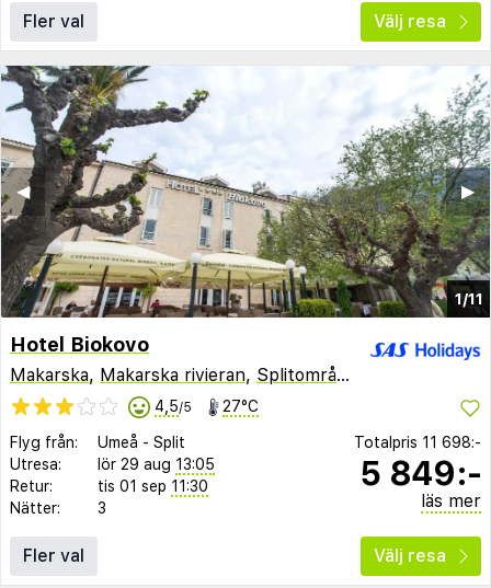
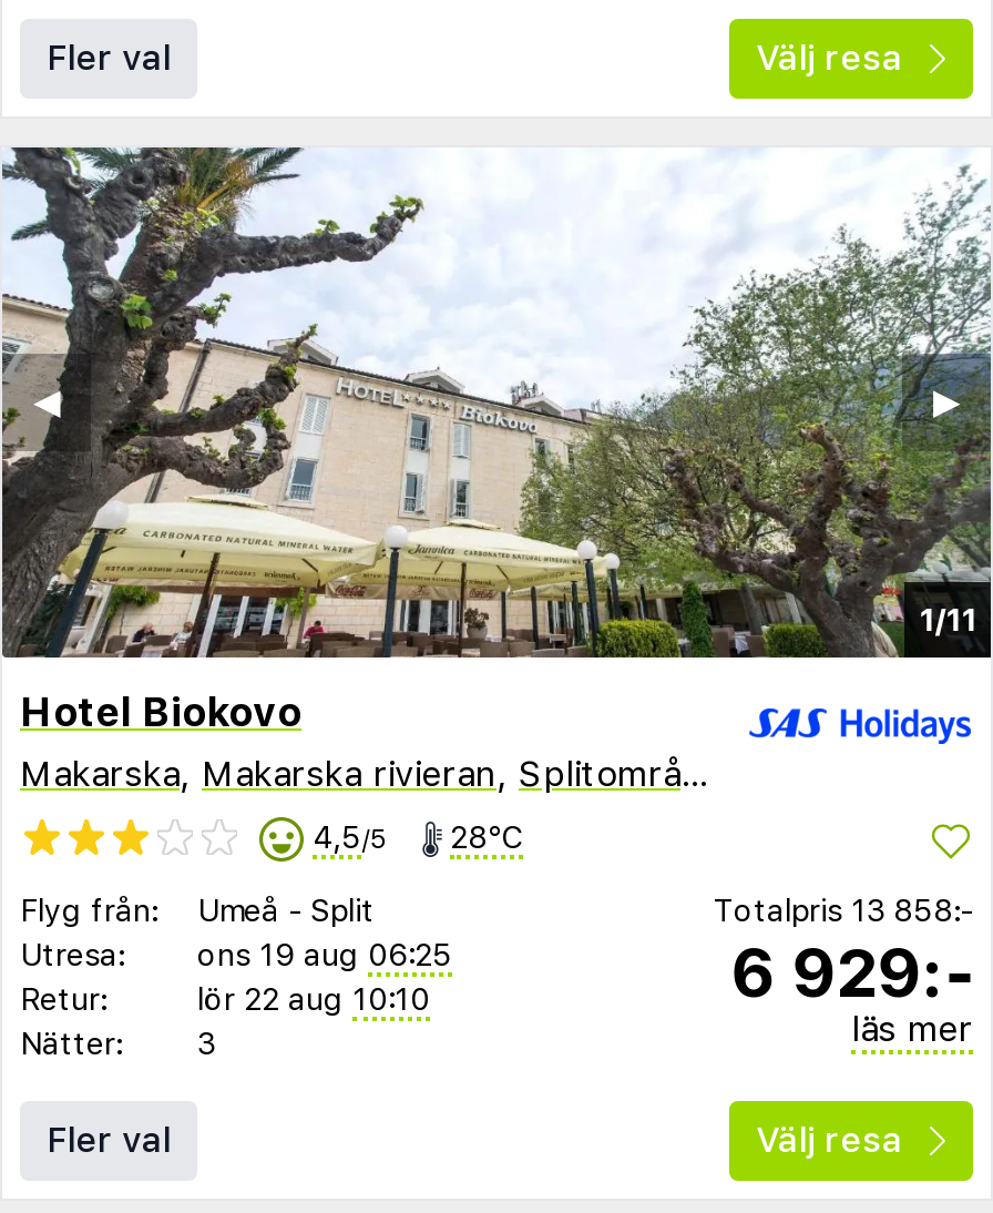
- 4,5/5 27°C
+ 4,5/5 28°C

- Totalpris 11 698:-
+ Totalpris 13 858:-

- lör 29 aug 13:05
+ ons 19 aug 06:25

- 5 849:-
+ 6 929:-

- tis 01 sep 11:30
+ lör 22 aug 10:10
